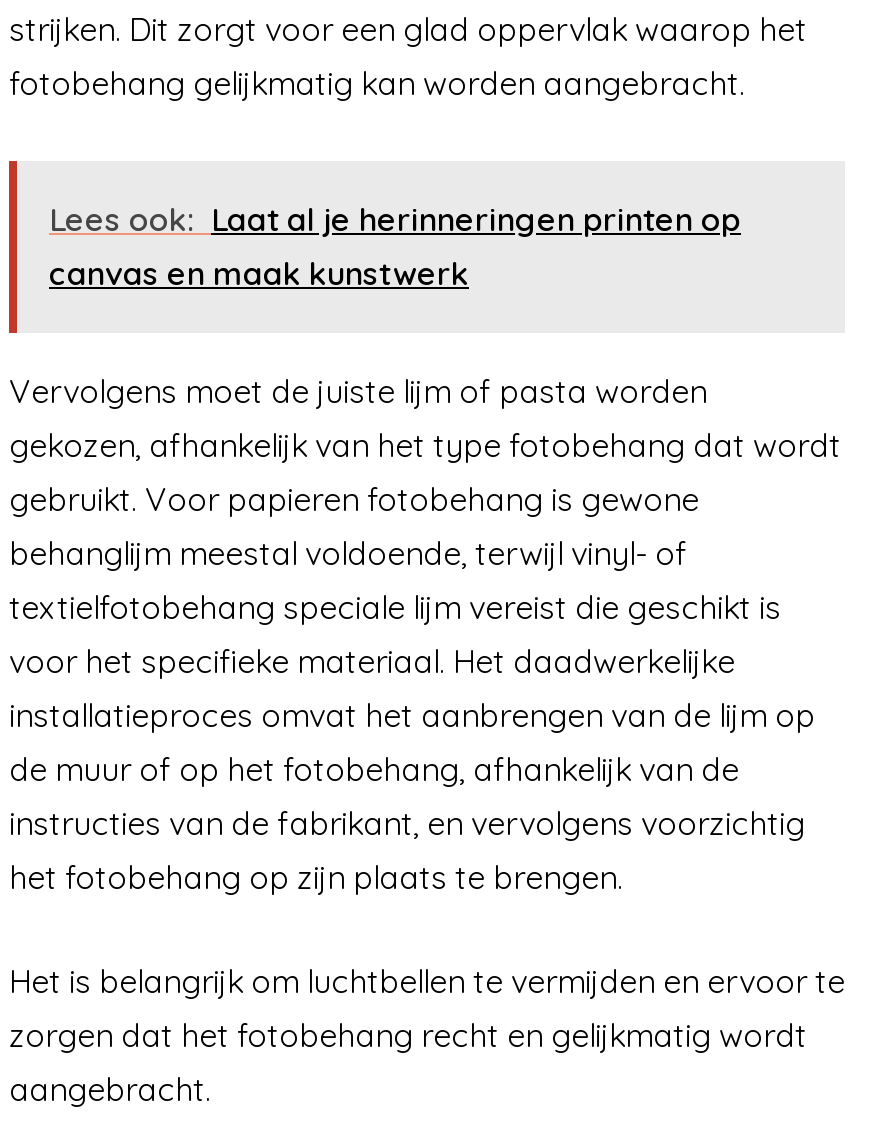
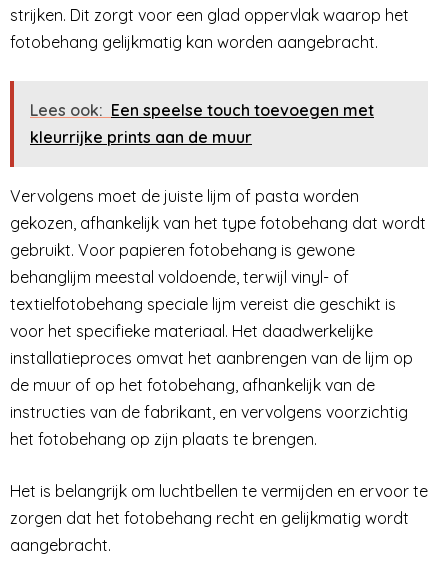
- Lees ook: Laat al je herinneringen printen op
- canvas en maak kunstwerk
+ Lees ook: Een speelse touch toevoegen met
+ kleurrijke prints aan de muur
